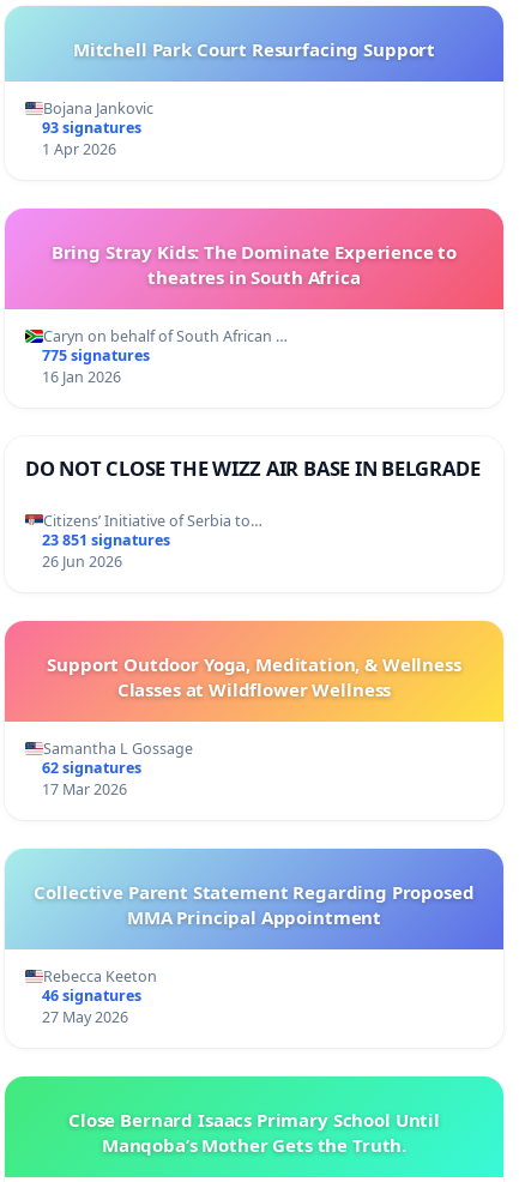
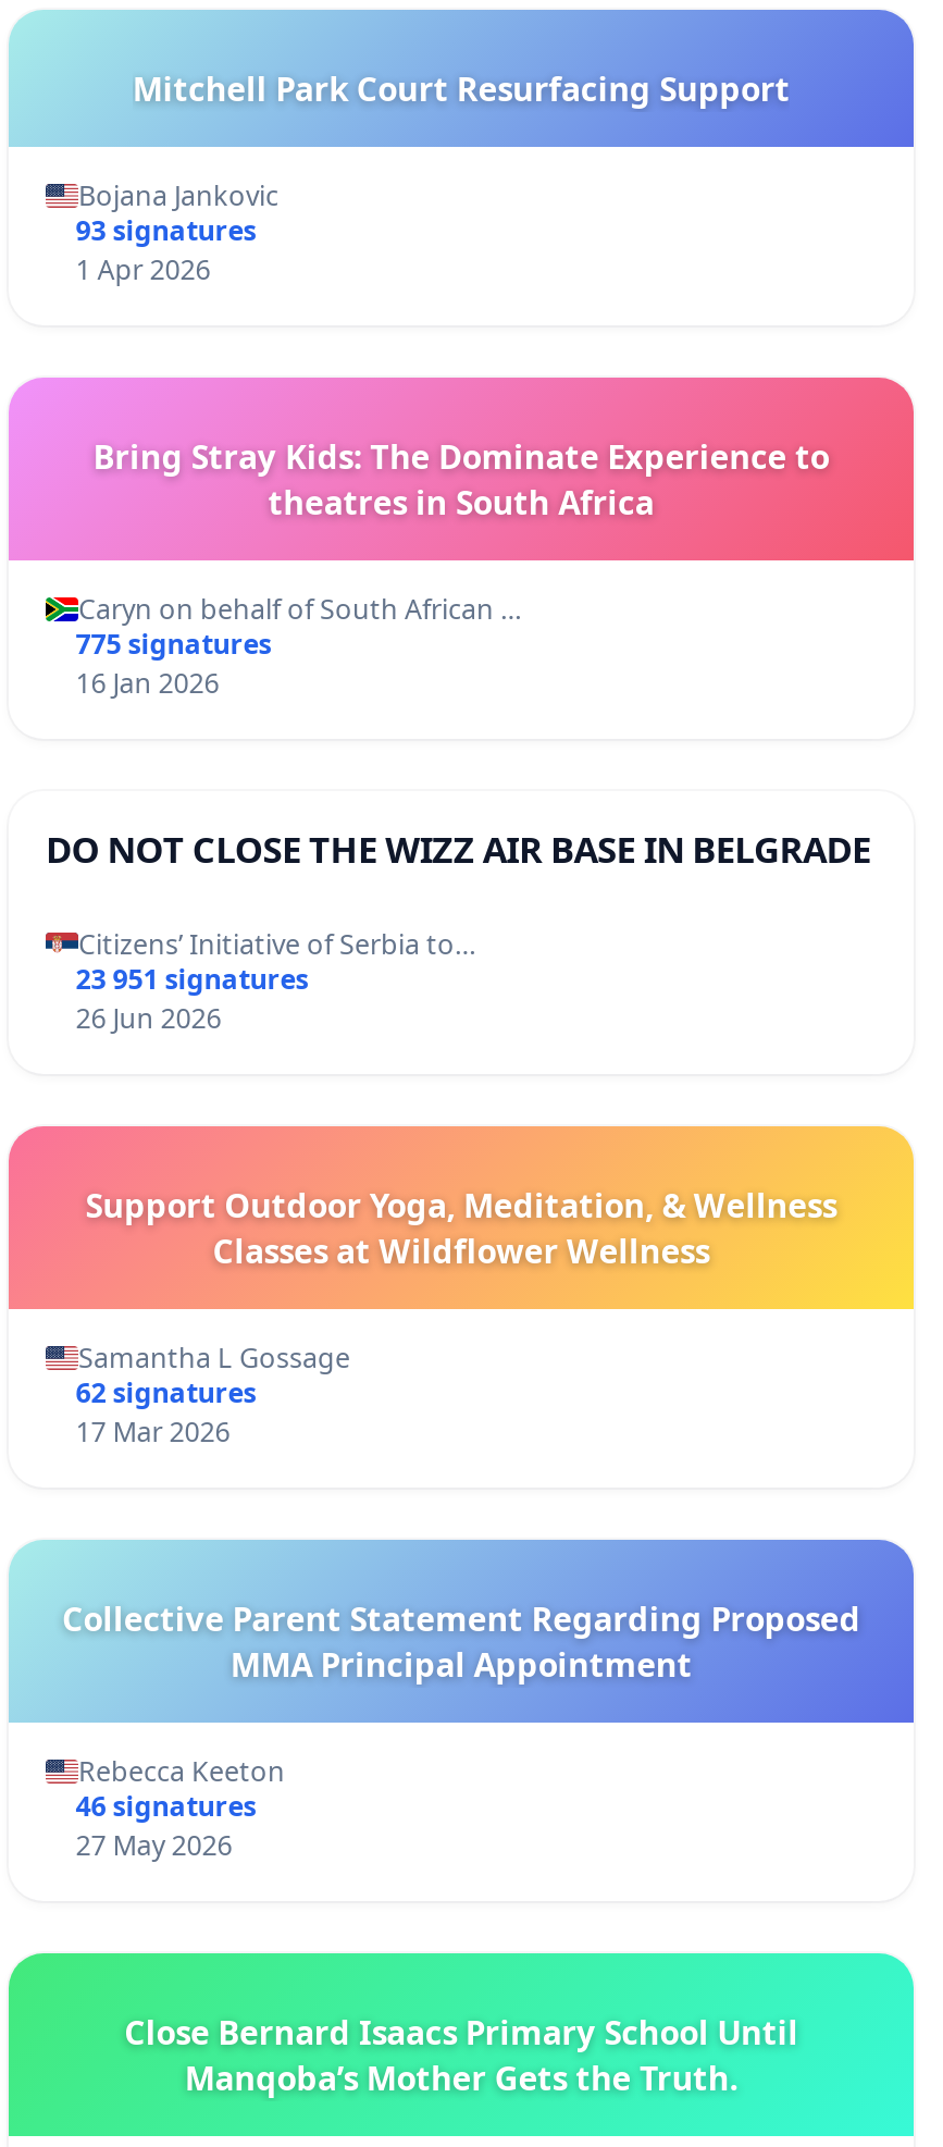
- 23 851 signatures
+ 23 951 signatures
